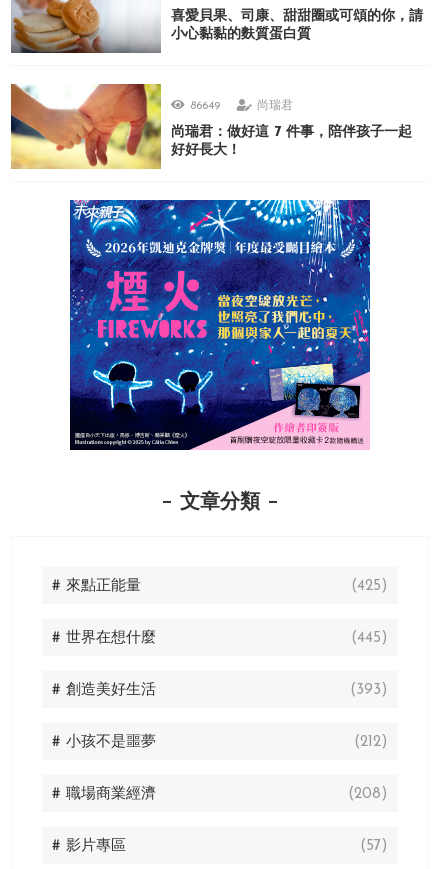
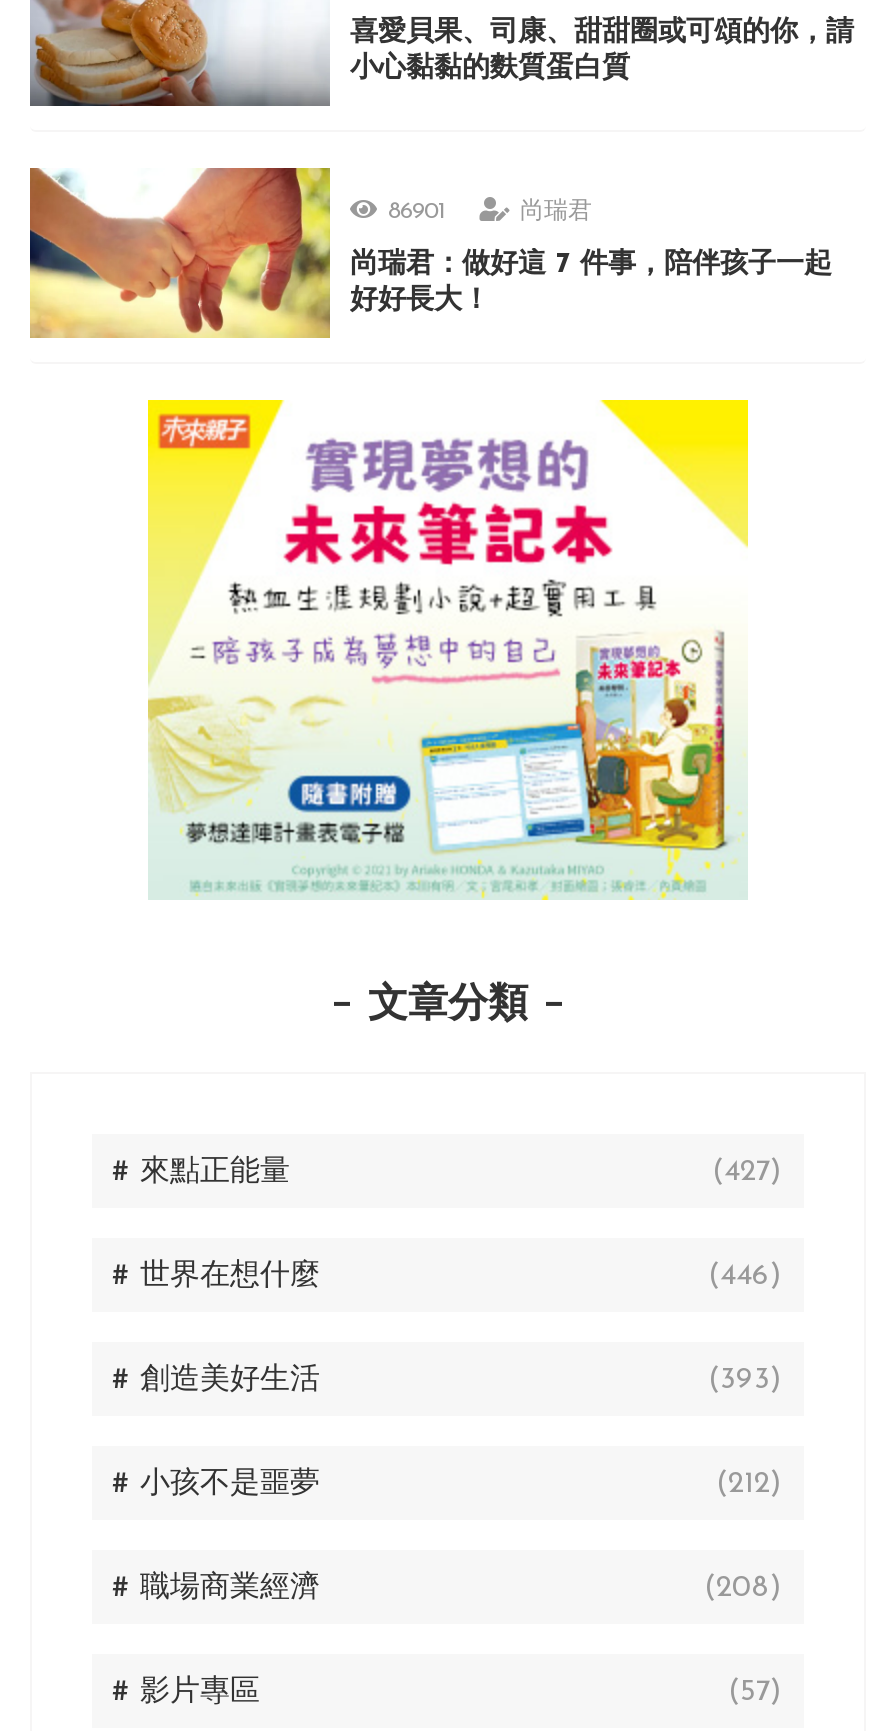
- 86649
+ 86901

- [image]
+ [image]

- (425)
+ (427)

- (445)
+ (446)
